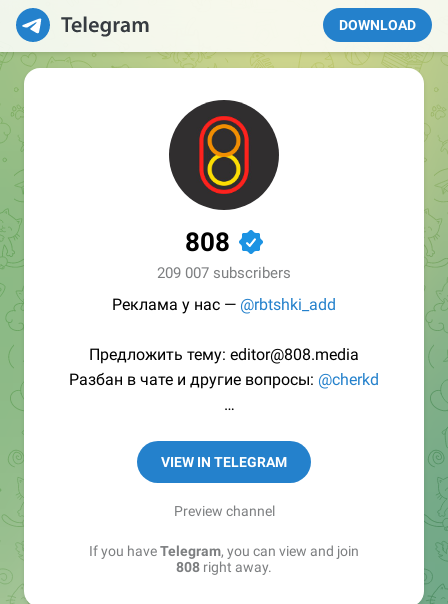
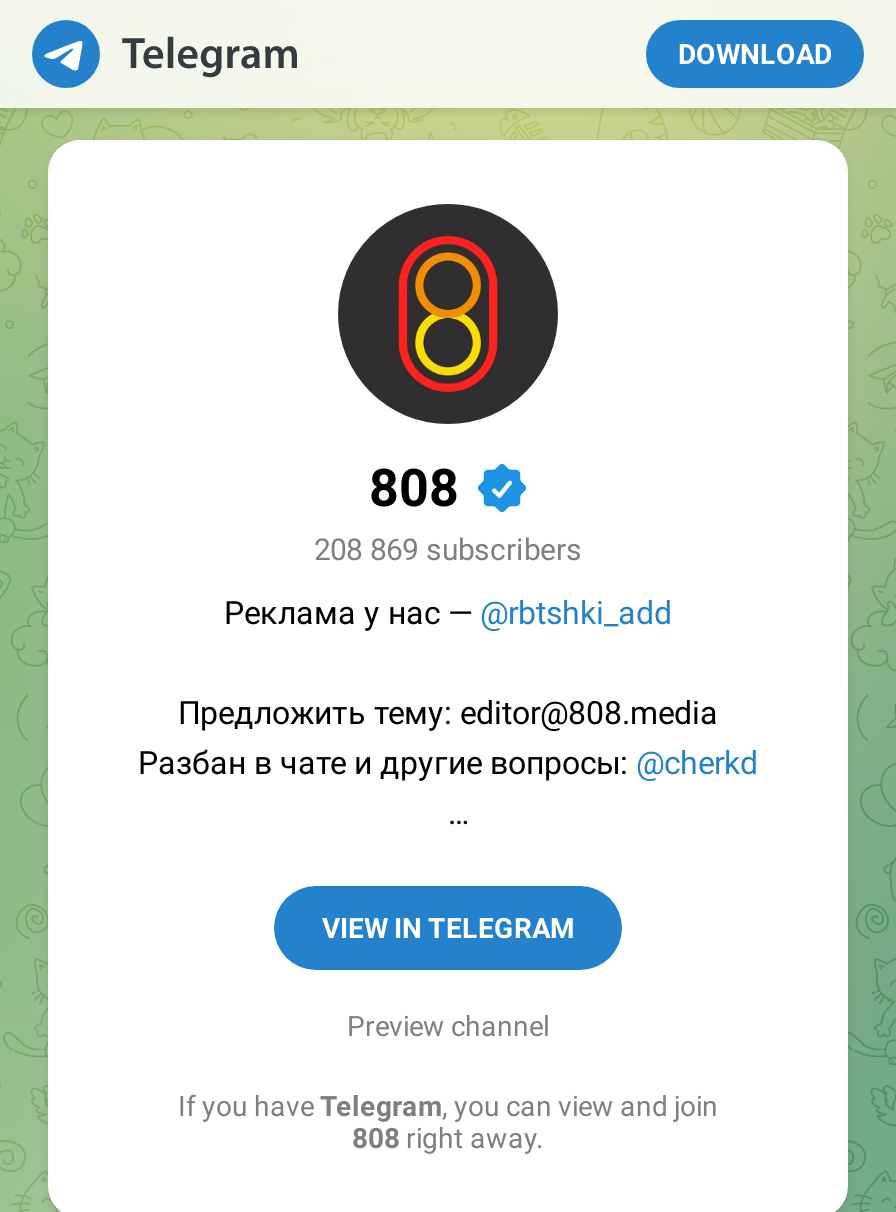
- 209 007 subscribers
+ 208 869 subscribers
